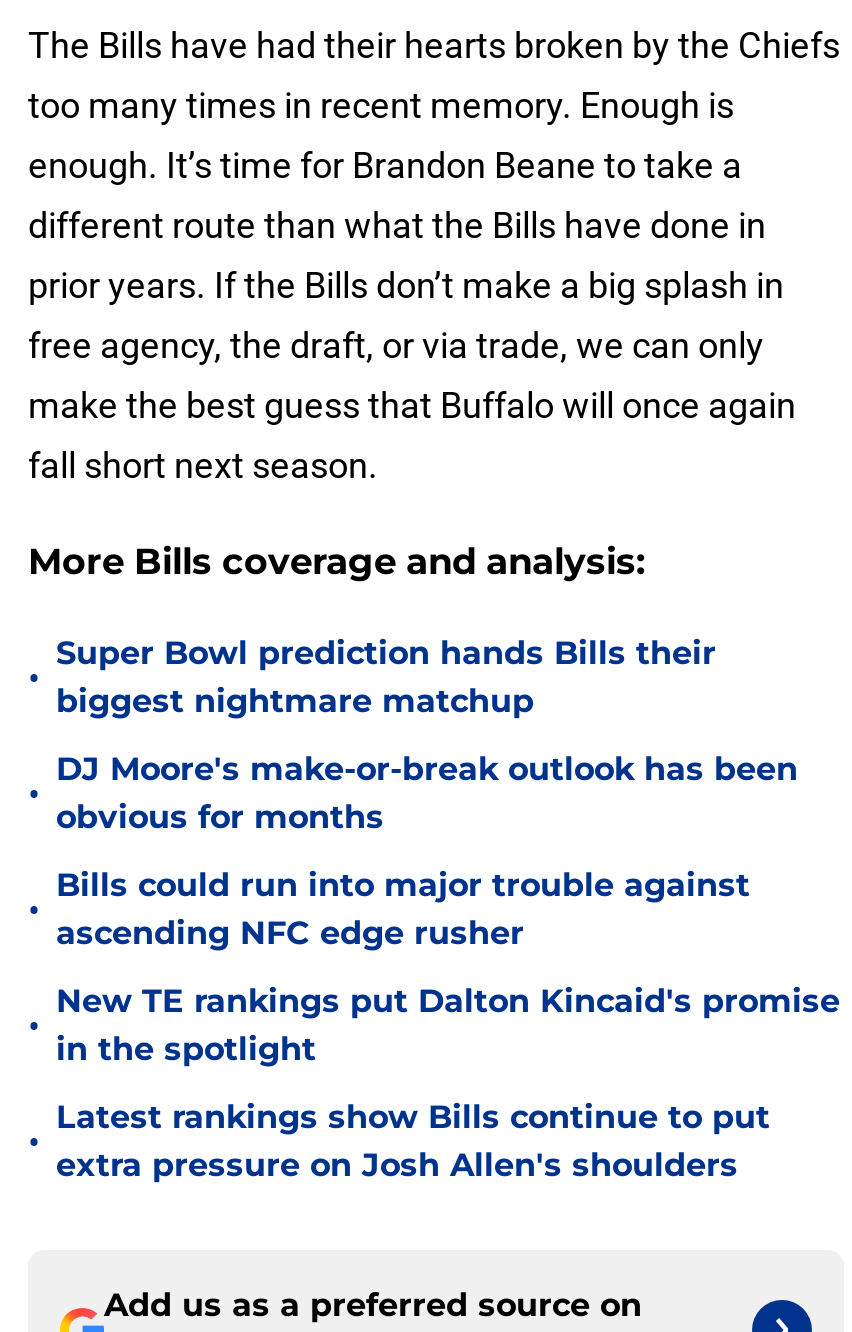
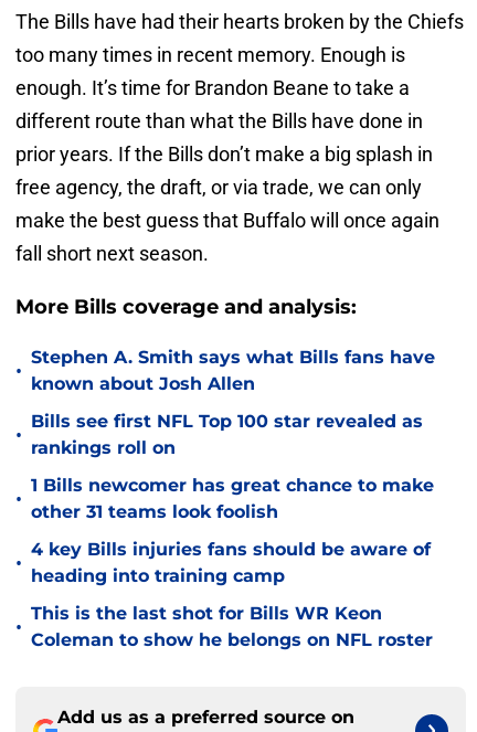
- Super Bowl prediction hands Bills their
- biggest nightmare matchup
+ Stephen A. Smith says what Bills fans have
+ known about Josh Allen

- DJ Moore's make-or-break outlook has been
- obvious for months
+ Bills see first NFL Top 100 star revealed as
+ rankings roll on

- Bills could run into major trouble against
- ascending NFC edge rusher
+ 1 Bills newcomer has great chance to make
+ other 31 teams look foolish

- New TE rankings put Dalton Kincaid's promise
- in the spotlight
+ 4 key Bills injuries fans should be aware of
+ heading into training camp

- Latest rankings show Bills continue to put
- extra pressure on Josh Allen's shoulders
+ This is the last shot for Bills WR Keon
+ Coleman to show he belongs on NFL roster
